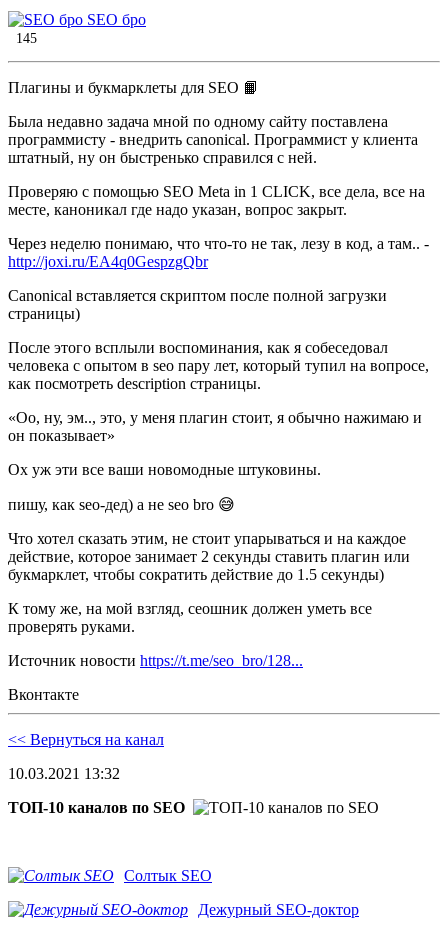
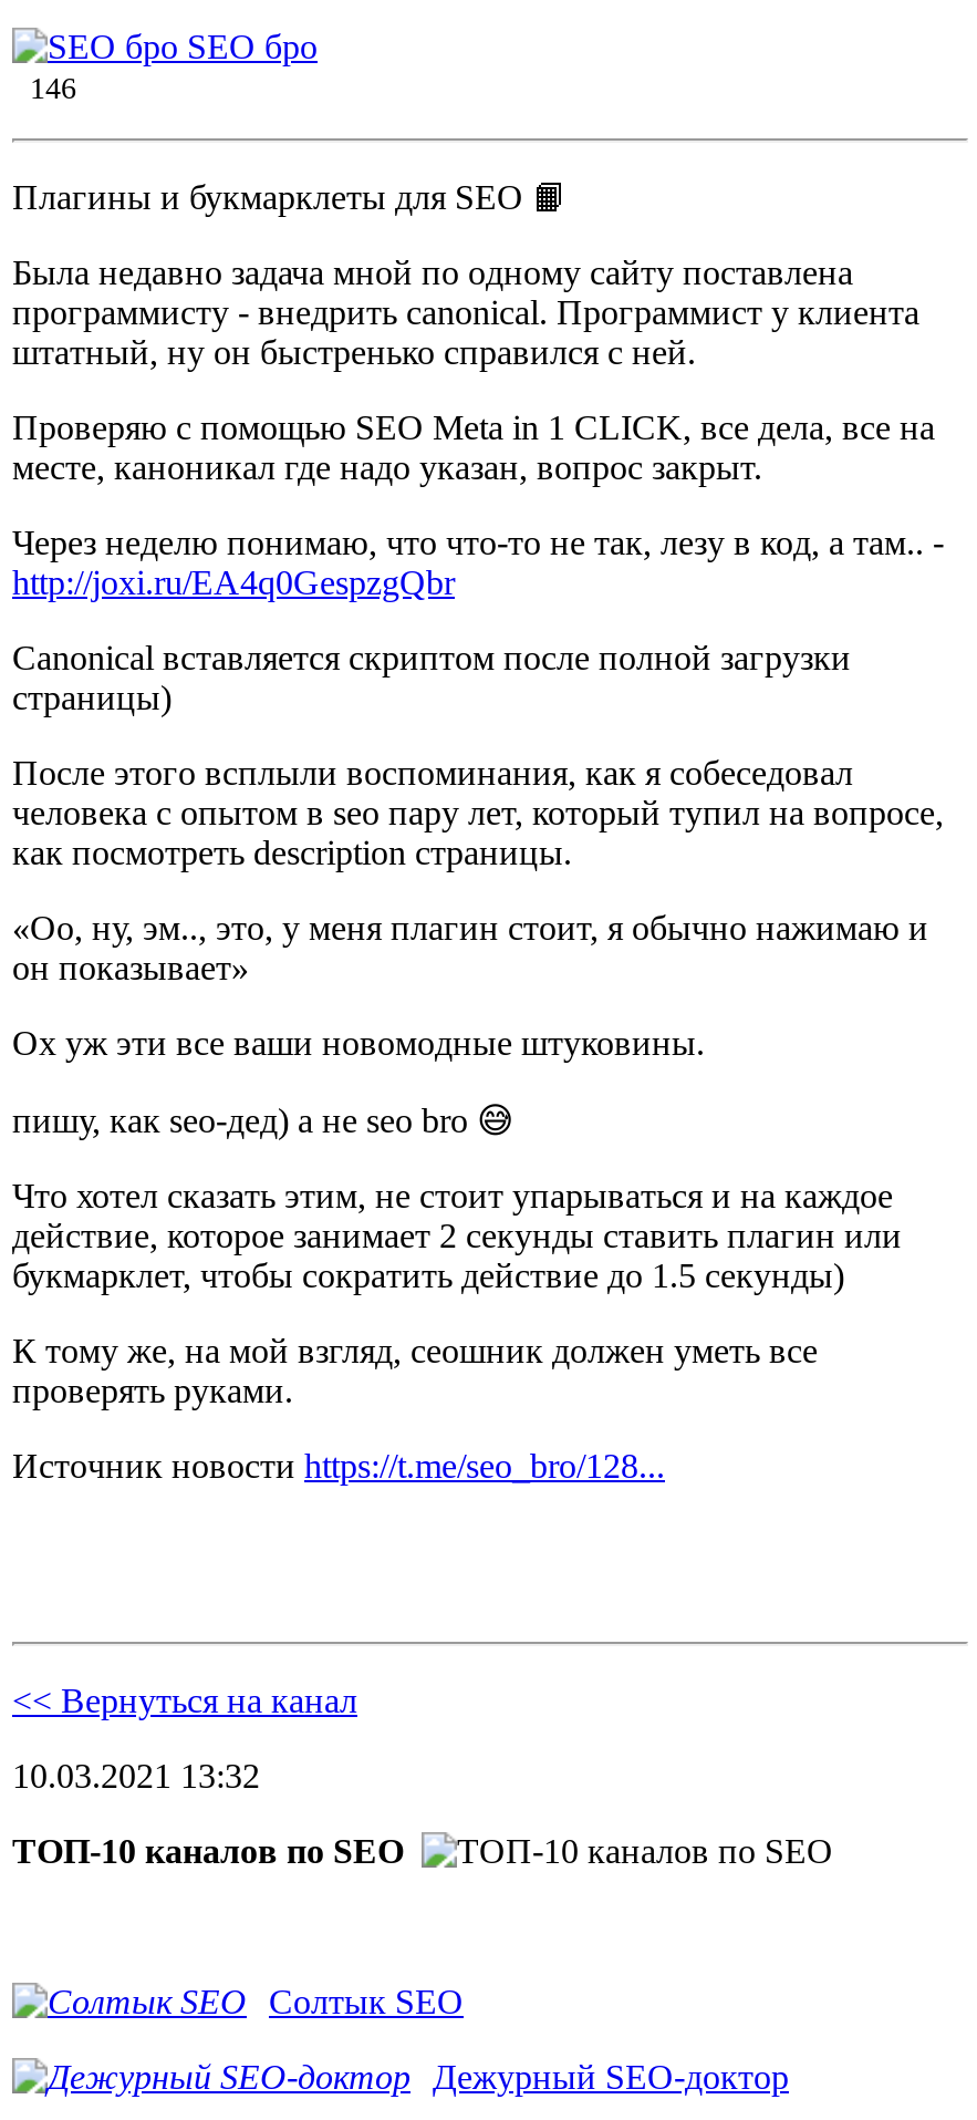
- 145
+ 146

- Вконтакте
